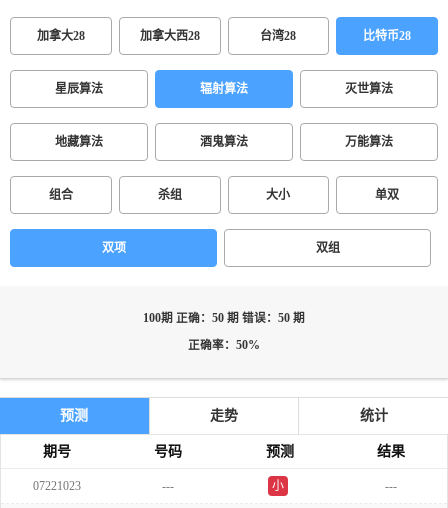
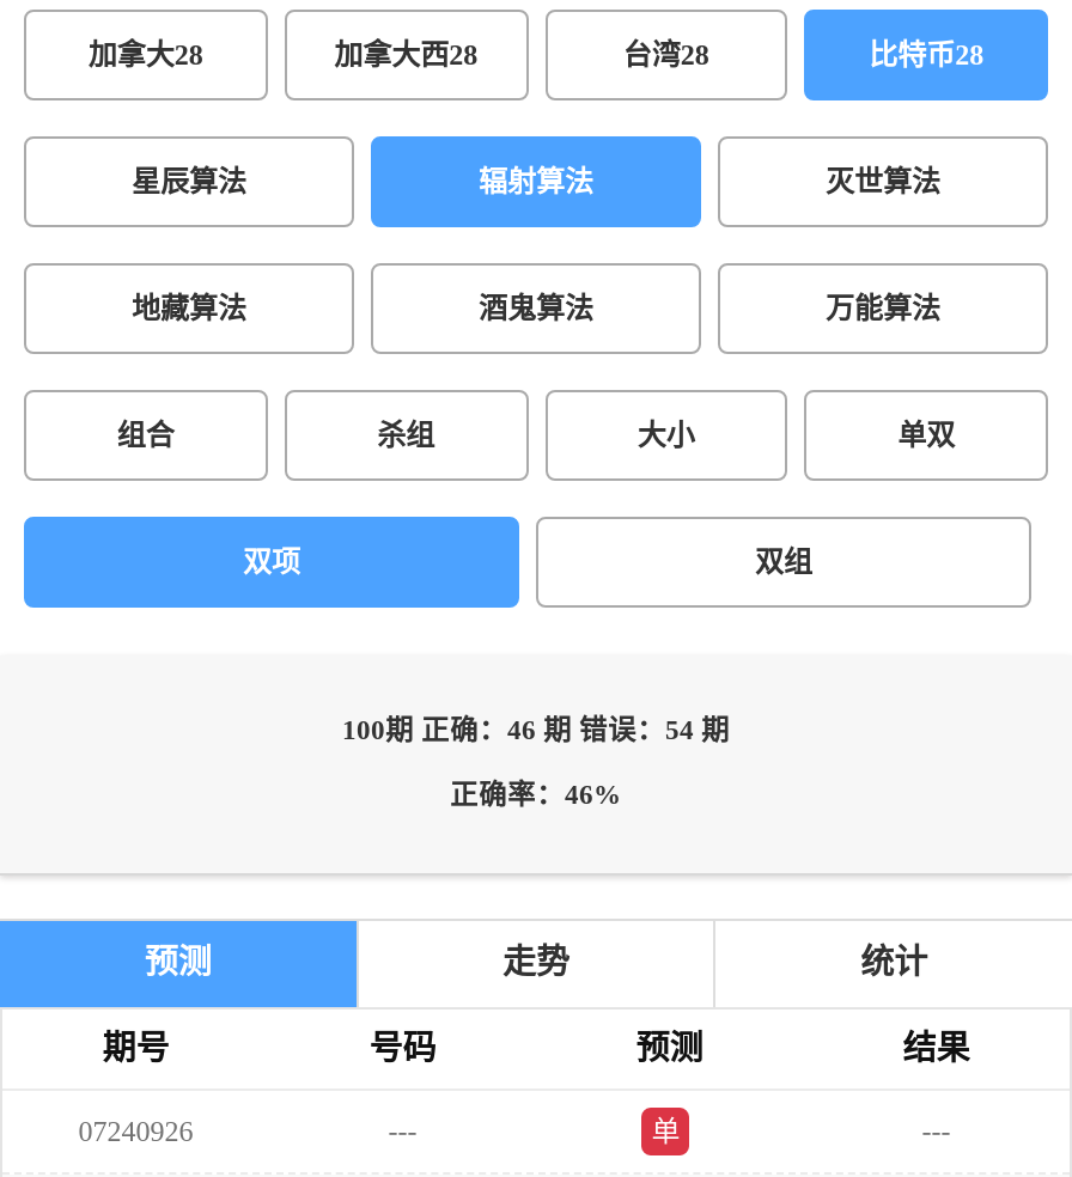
- 100期 正确：50 期 错误：50 期
+ 100期 正确：46 期 错误：54 期

- 正确率：50%
+ 正确率：46%

- 07221023
+ 07240926

- 小
+ 单
